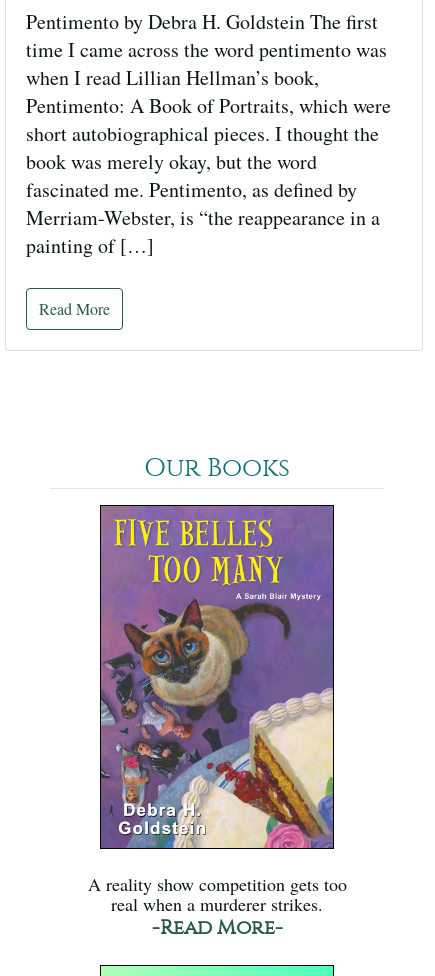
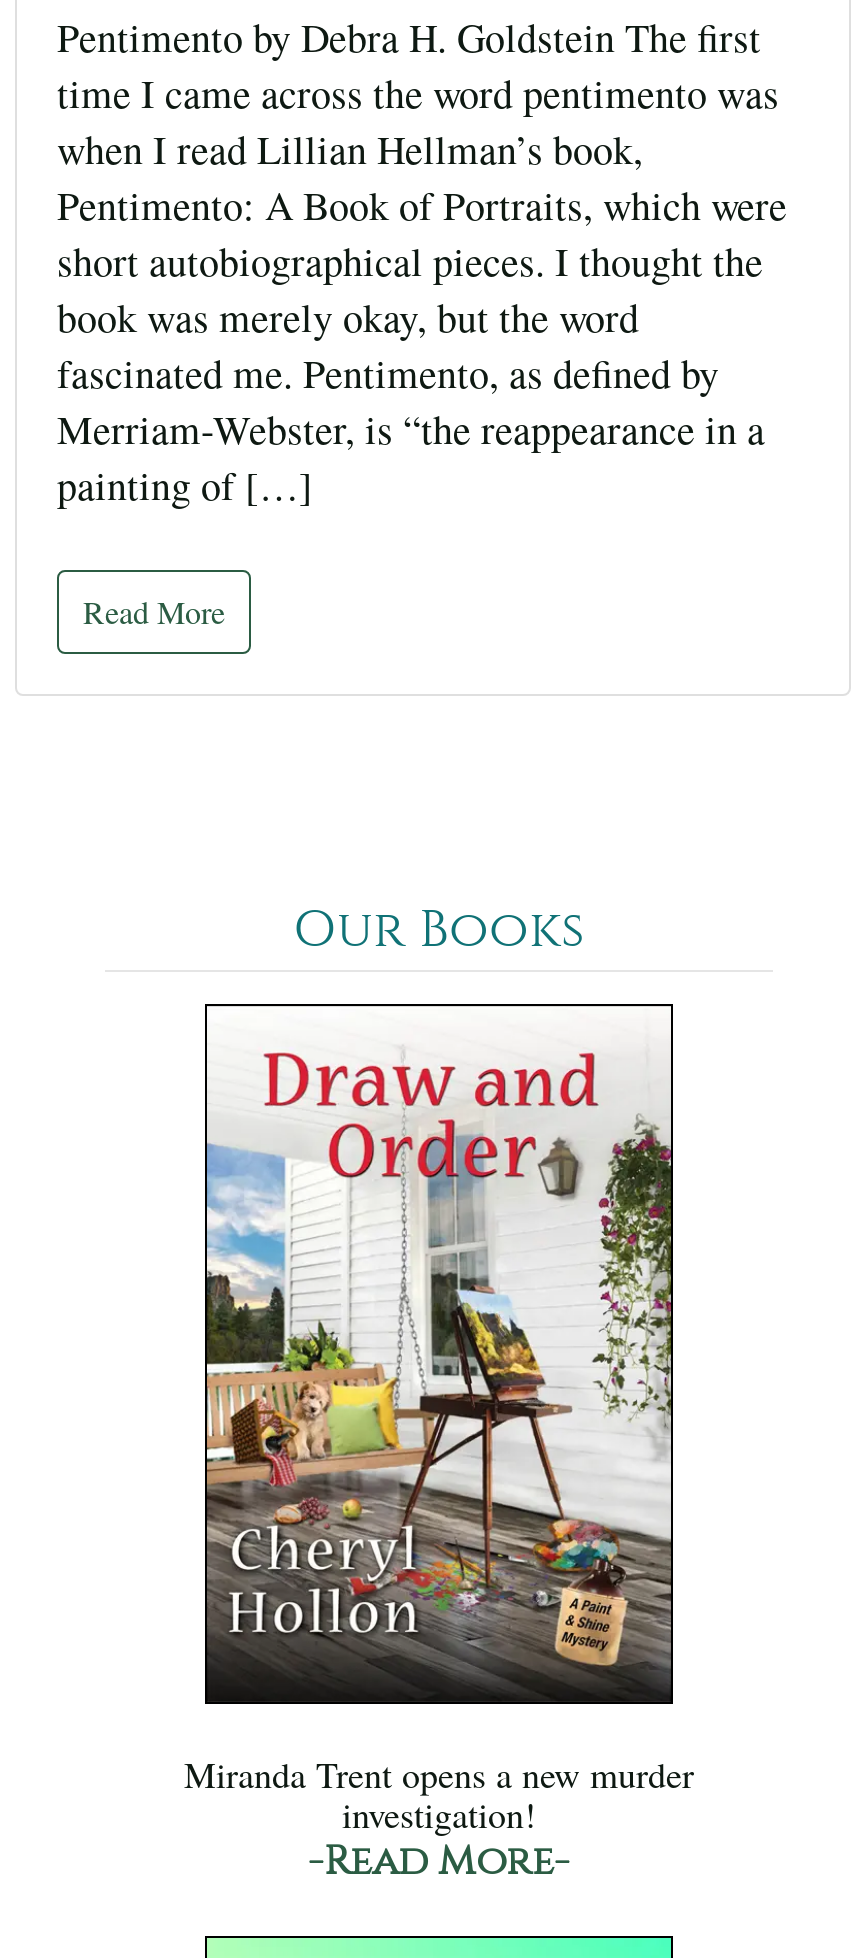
- [image]
- A reality show competition gets too
- real when a murderer strikes.
+ [image]
+ Miranda Trent opens a new murder
+ investigation!
